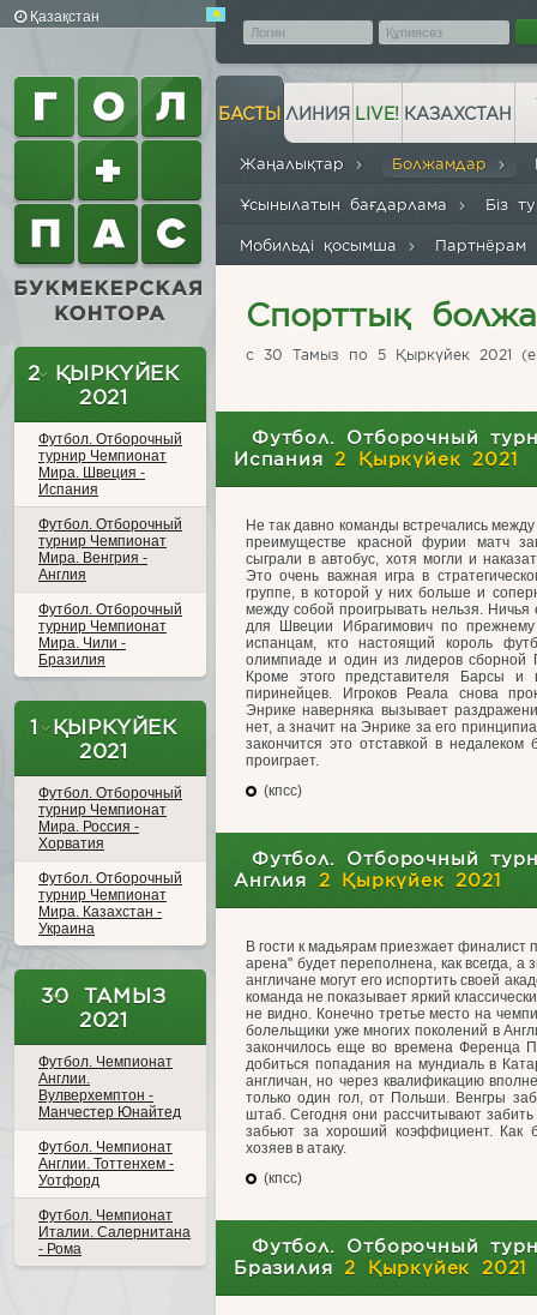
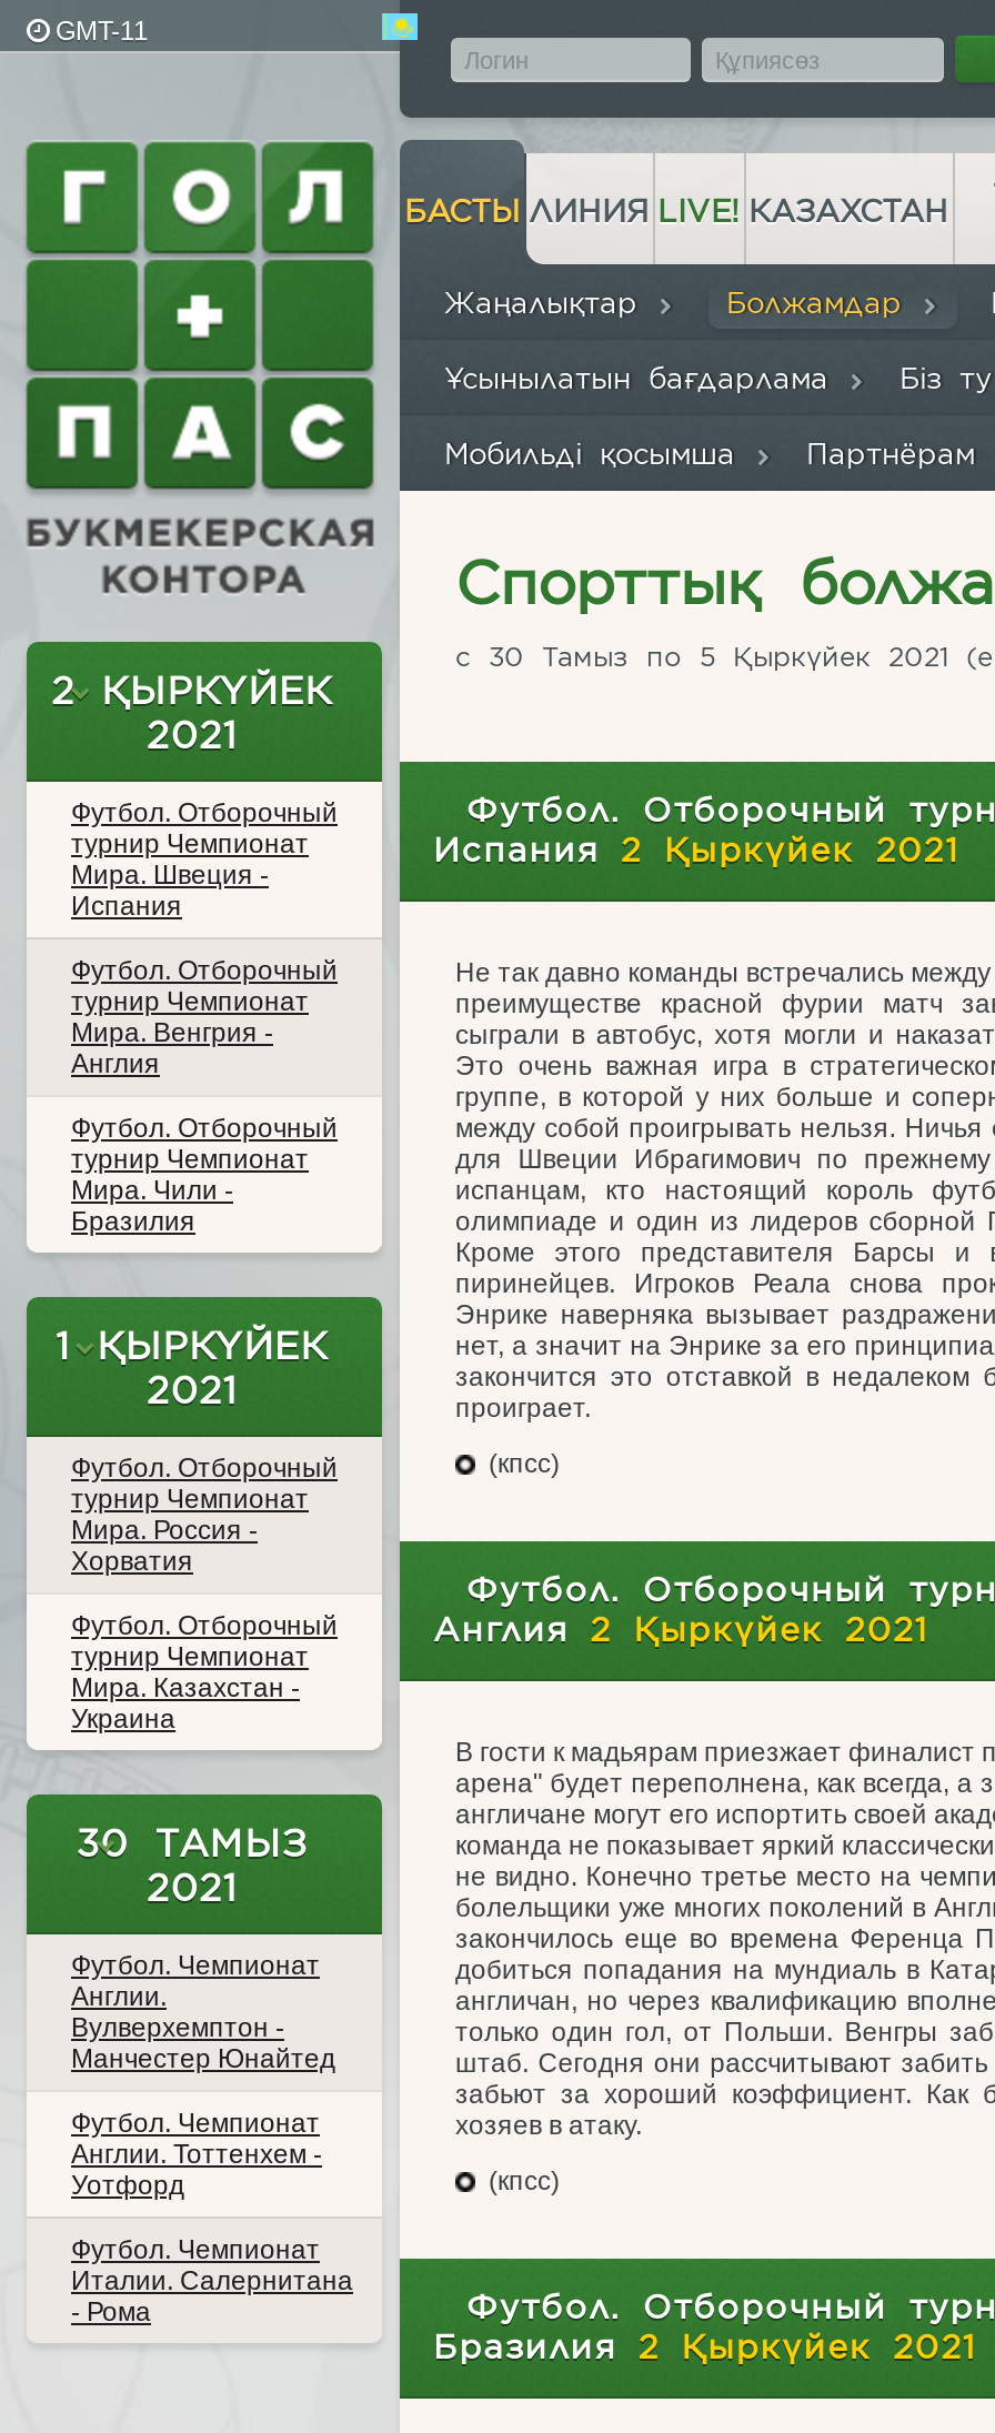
- Қазақстан
+ GMT-11
